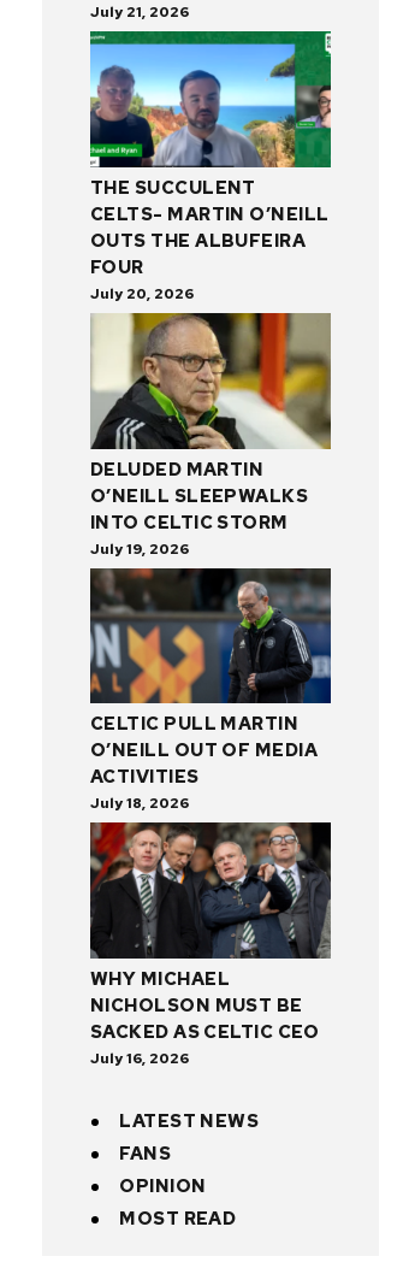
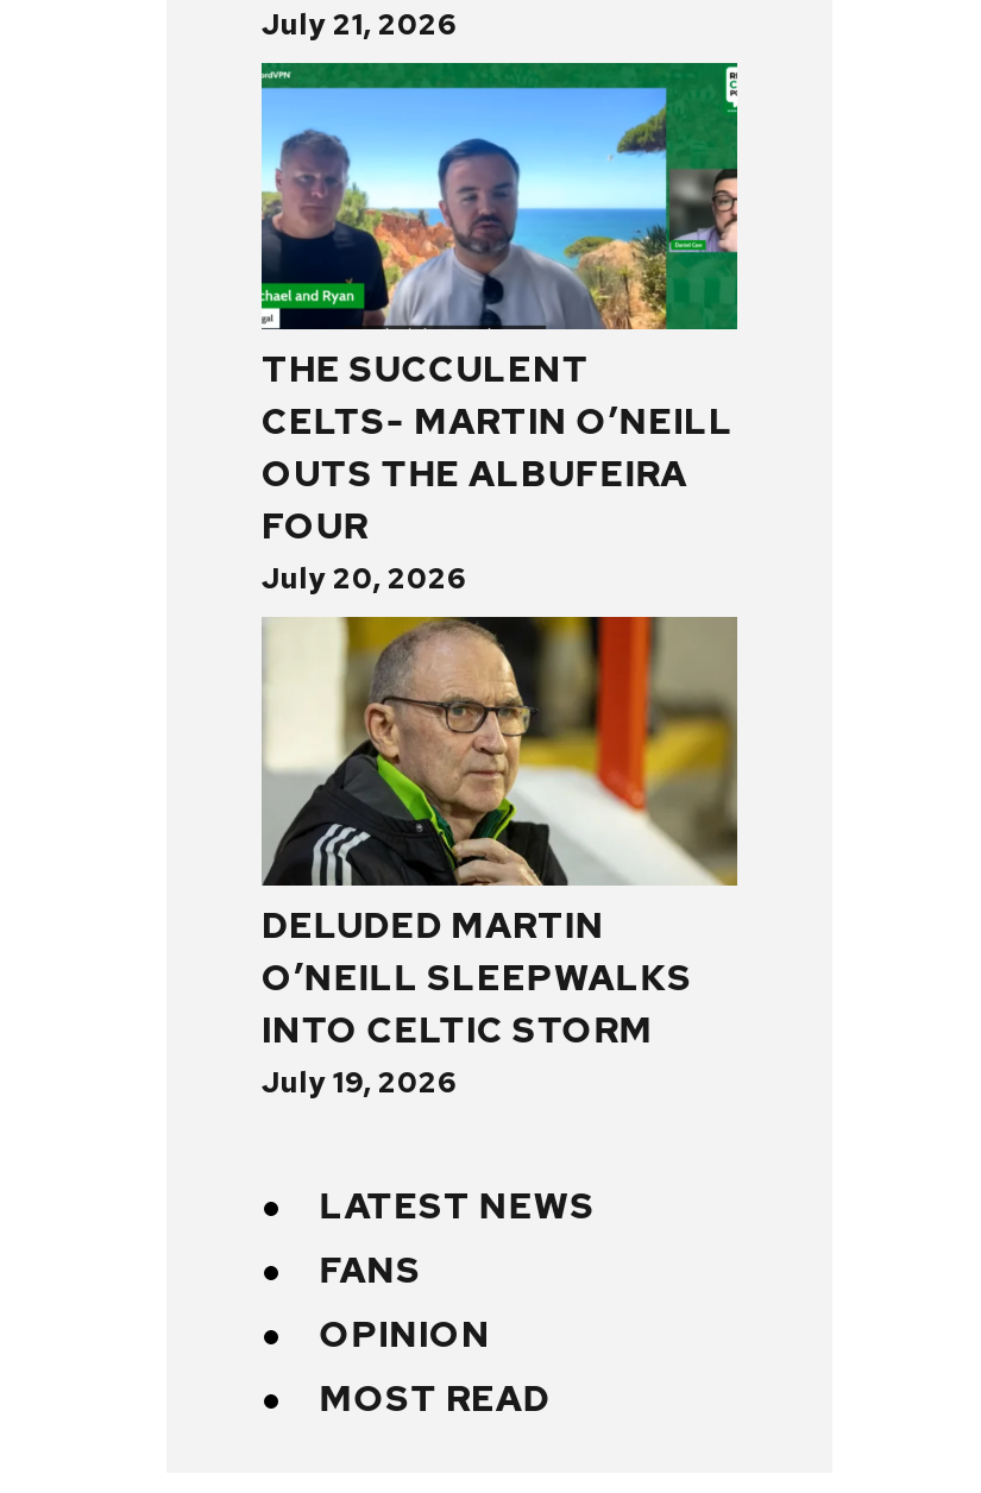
- [image]
- CELTIC PULL MARTIN
- O’NEILL OUT OF MEDIA
- ACTIVITIES
- July 18, 2026

- [image]
- WHY MICHAEL
- NICHOLSON MUST BE
- SACKED AS CELTIC CEO
- July 16, 2026
